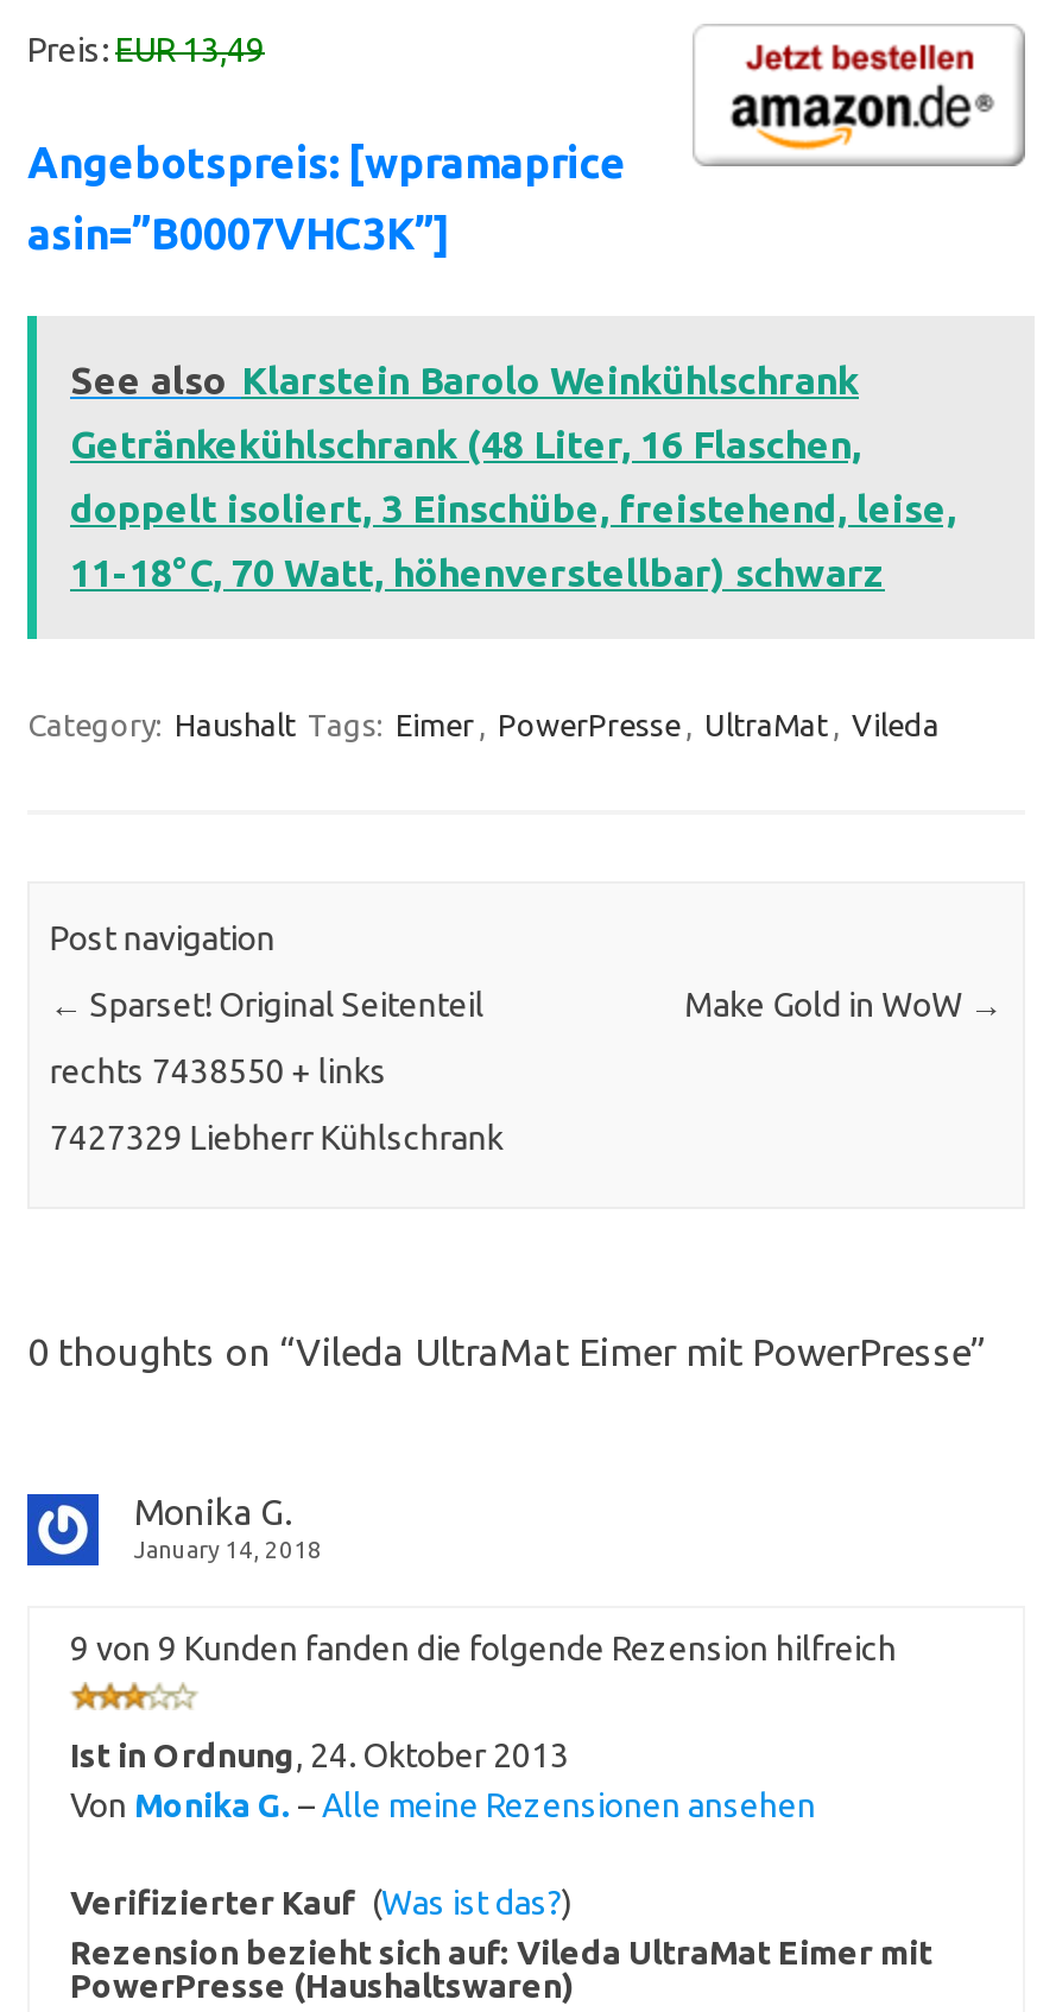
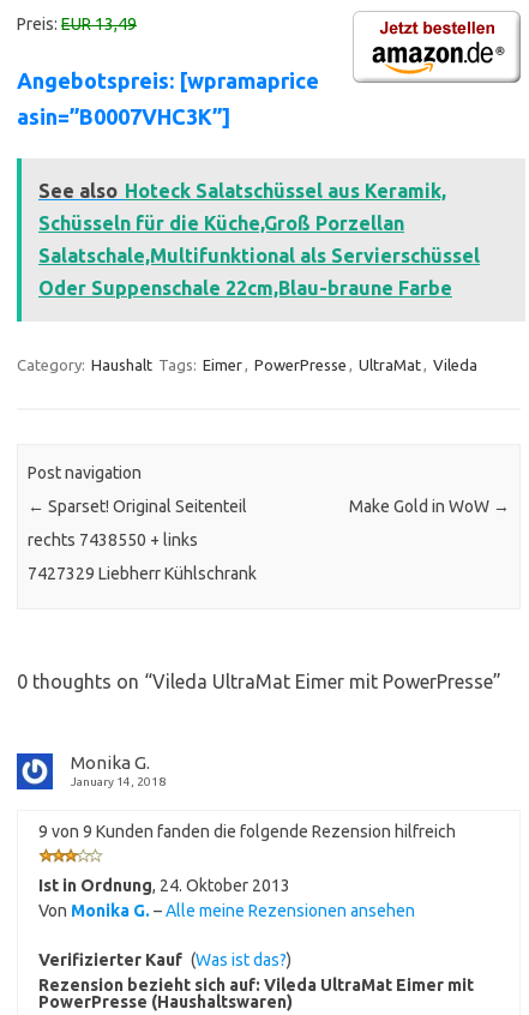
- See also Klarstein Barolo Weinkühlschrank
+ See also Hoteck Salatschüssel aus Keramik,

- Getränkekühlschrank (48 Liter, 16 Flaschen,
+ Schüsseln für die Küche,Groß Porzellan

- doppelt isoliert, 3 Einschübe, freistehend, leise,
+ Salatschale,Multifunktional als Servierschüssel

- 11-18°C, 70 Watt, höhenverstellbar) schwarz
+ Oder Suppenschale 22cm,Blau-braune Farbe
